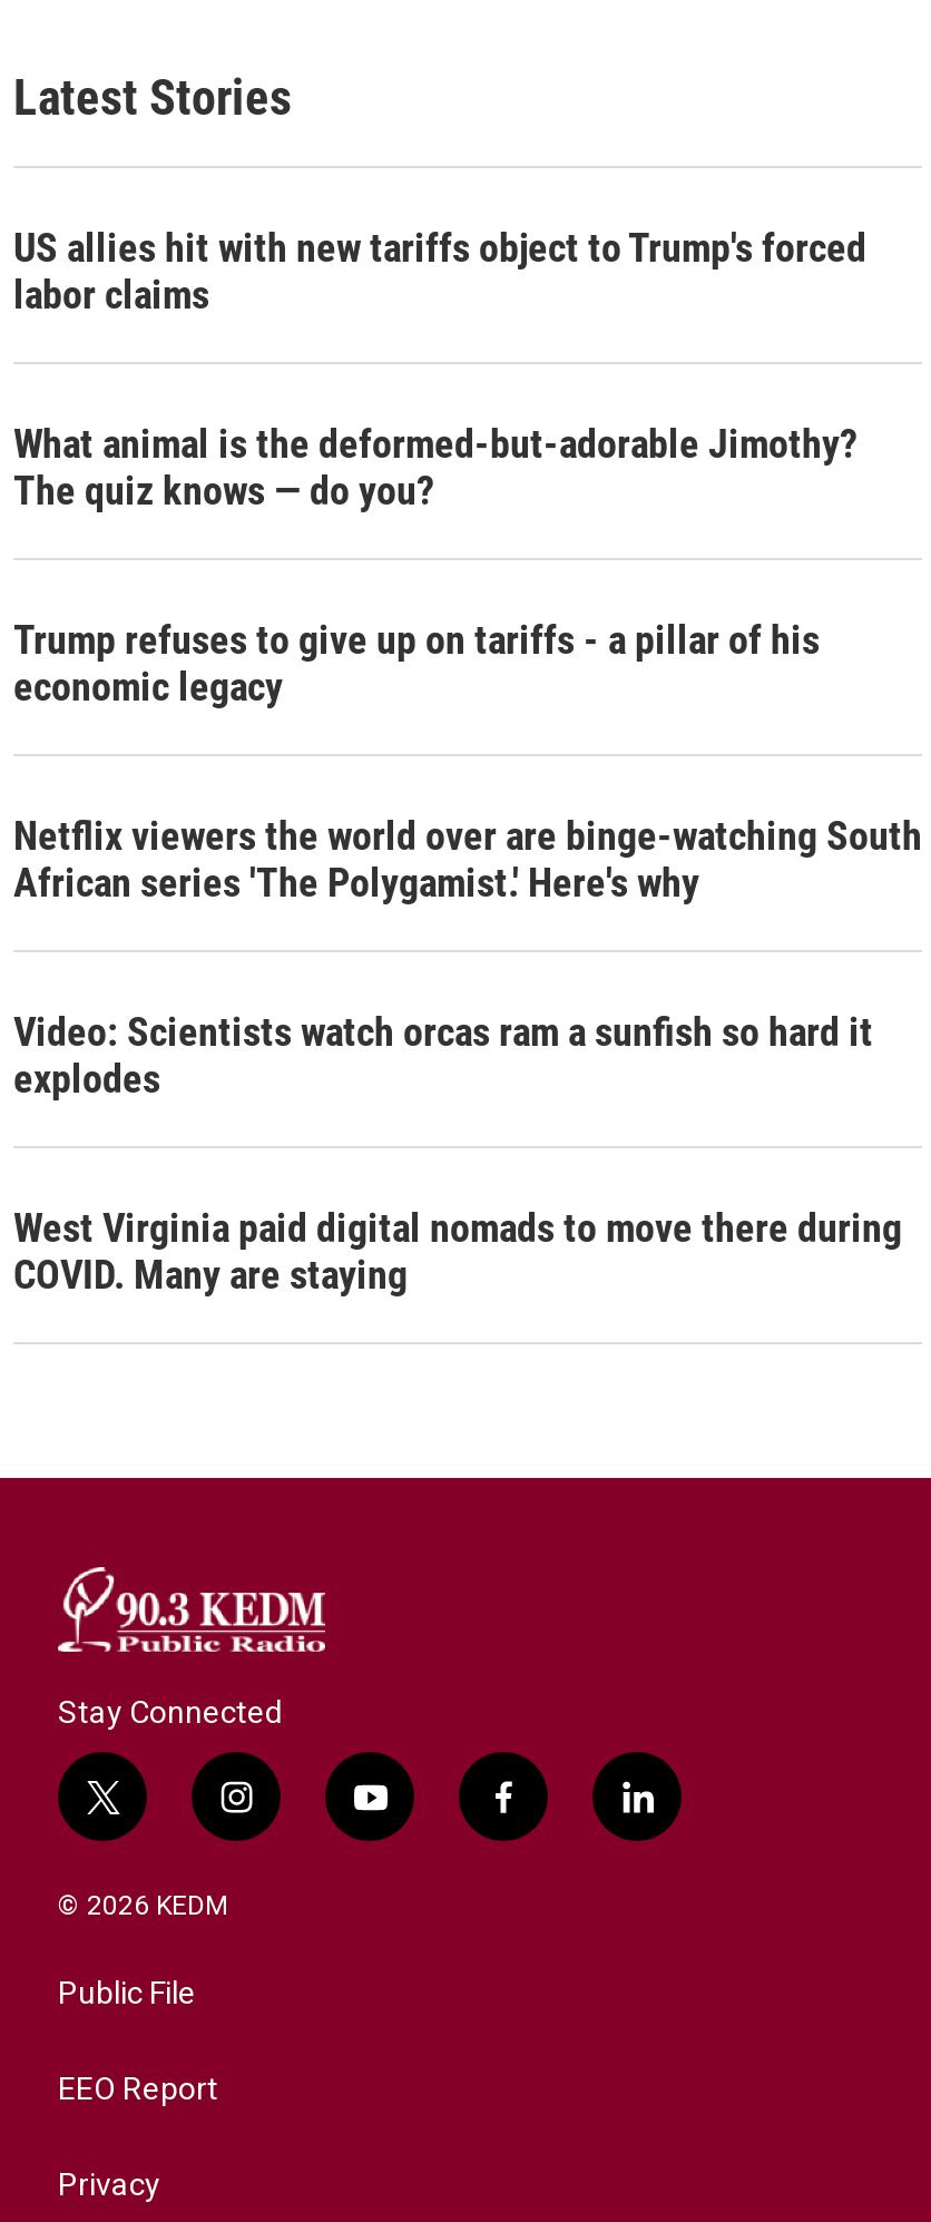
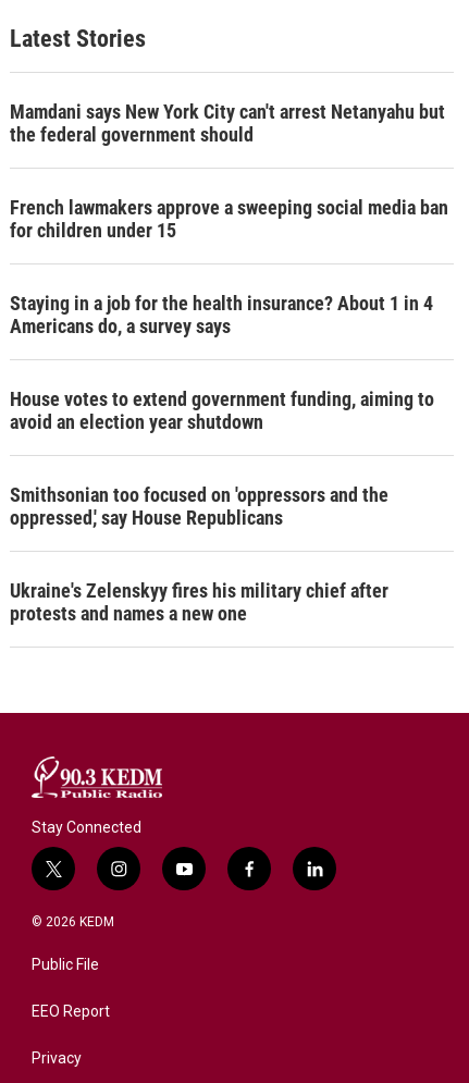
- US allies hit with new tariffs object to Trump's forced
- labor claims
+ Mamdani says New York City can't arrest Netanyahu but
+ the federal government should

- What animal is the deformed-but-adorable Jimothy?
- The quiz knows — do you?
+ French lawmakers approve a sweeping social media ban
+ for children under 15

- Trump refuses to give up on tariffs - a pillar of his
- economic legacy
+ Staying in a job for the health insurance? About 1 in 4
+ Americans do, a survey says

- Netflix viewers the world over are binge-watching South
- African series 'The Polygamist.' Here's why
+ House votes to extend government funding, aiming to
+ avoid an election year shutdown

- Video: Scientists watch orcas ram a sunfish so hard it
- explodes
+ Smithsonian too focused on 'oppressors and the
+ oppressed,' say House Republicans

- West Virginia paid digital nomads to move there during
- COVID. Many are staying
+ Ukraine's Zelenskyy fires his military chief after
+ protests and names a new one
